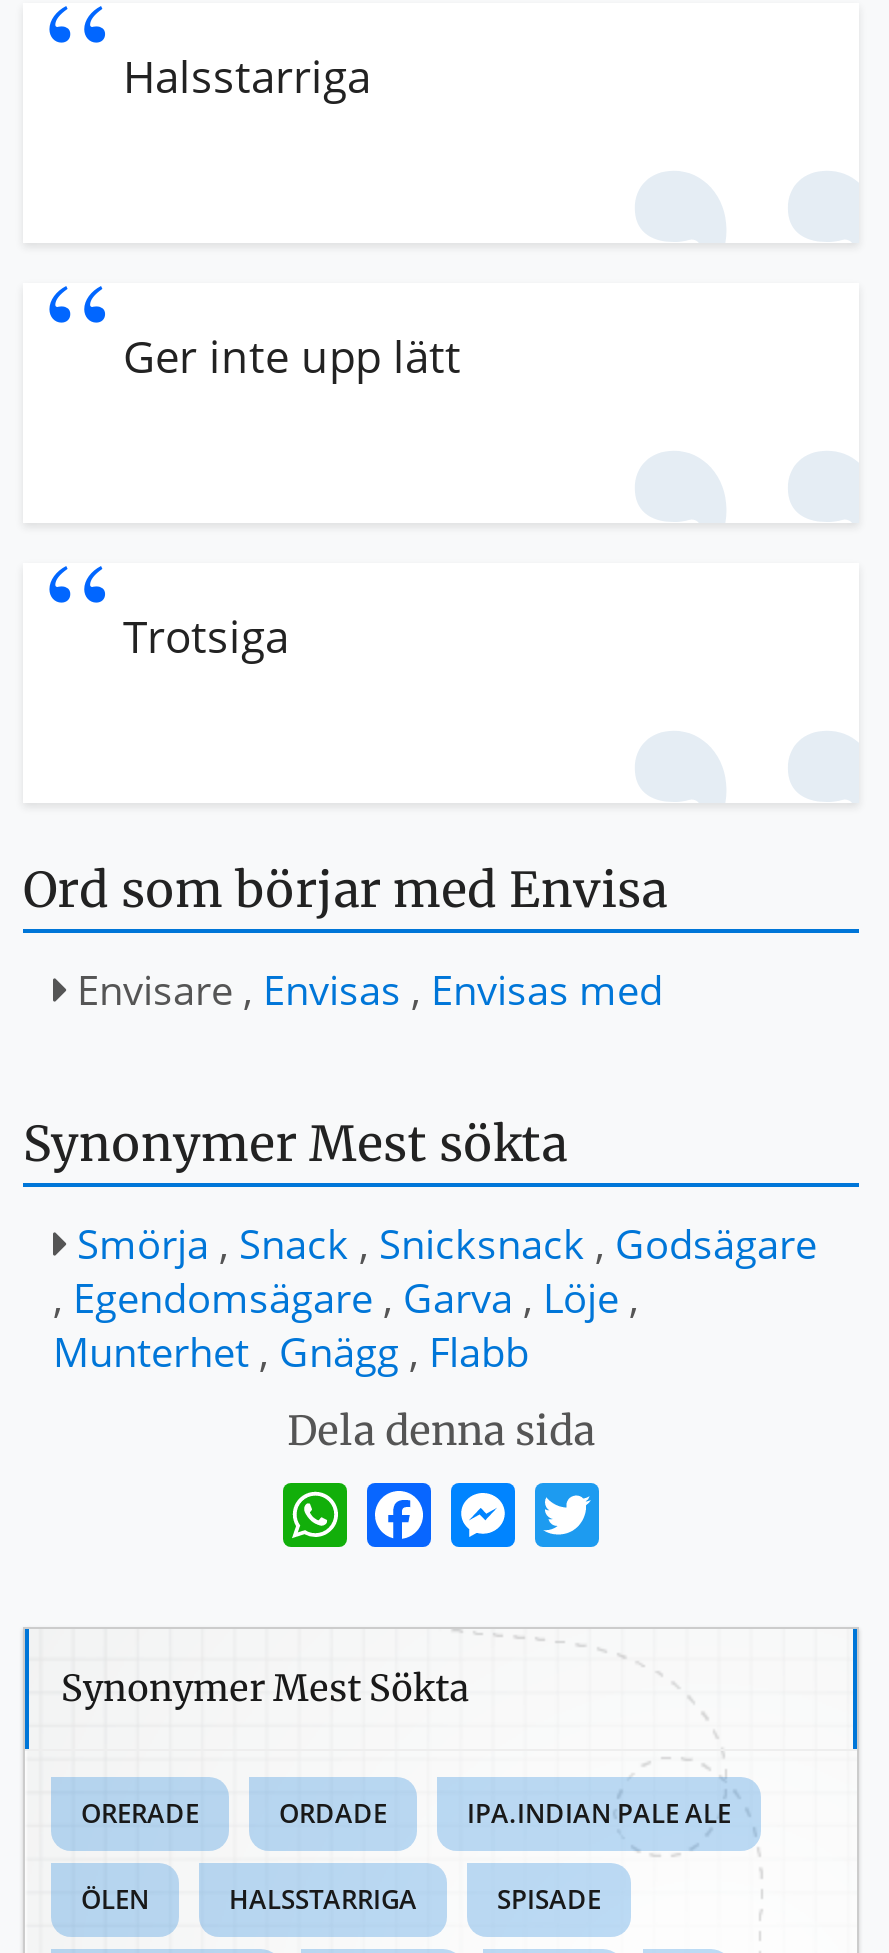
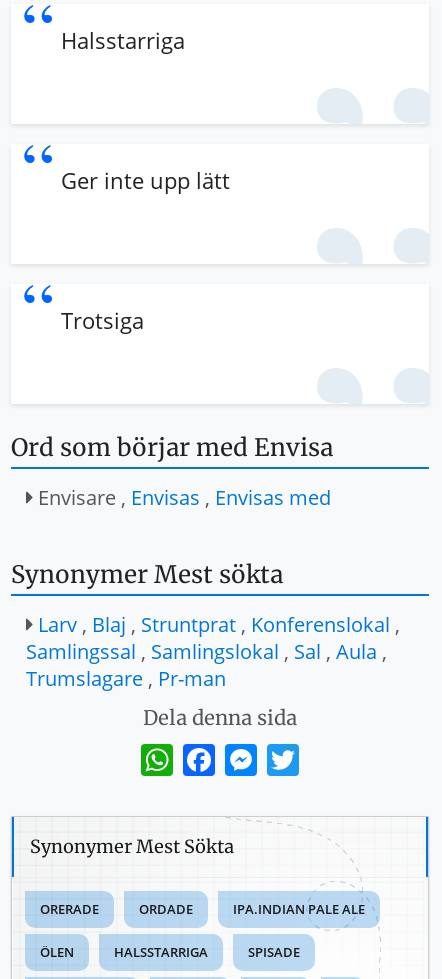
- Smörja, Snack, Snicksnack, Godsägare
- , Egendomsägare, Garva, Löje,
- Munterhet, Gnägg, Flabb
+ Larv, Blaj, Struntprat, Konferenslokal,
+ Samlingssal, Samlingslokal, Sal, Aula,
+ Trumslagare, Pr-man
